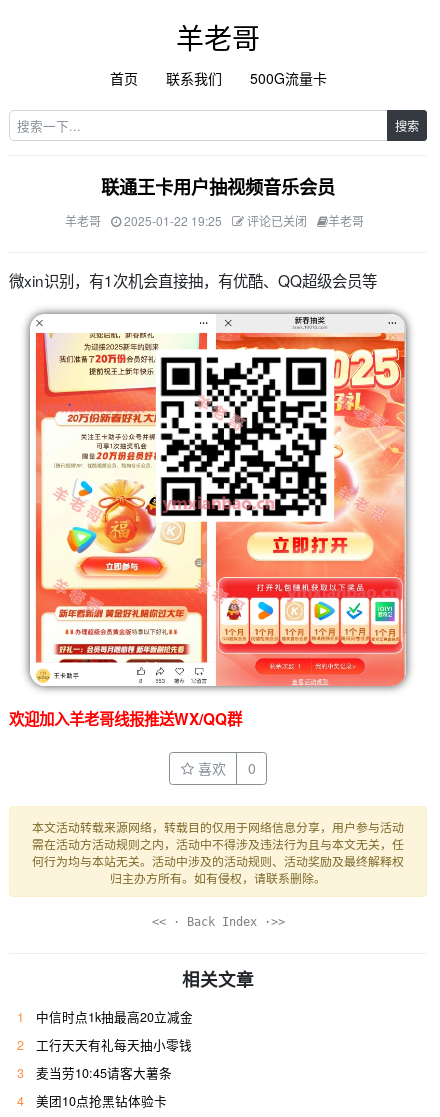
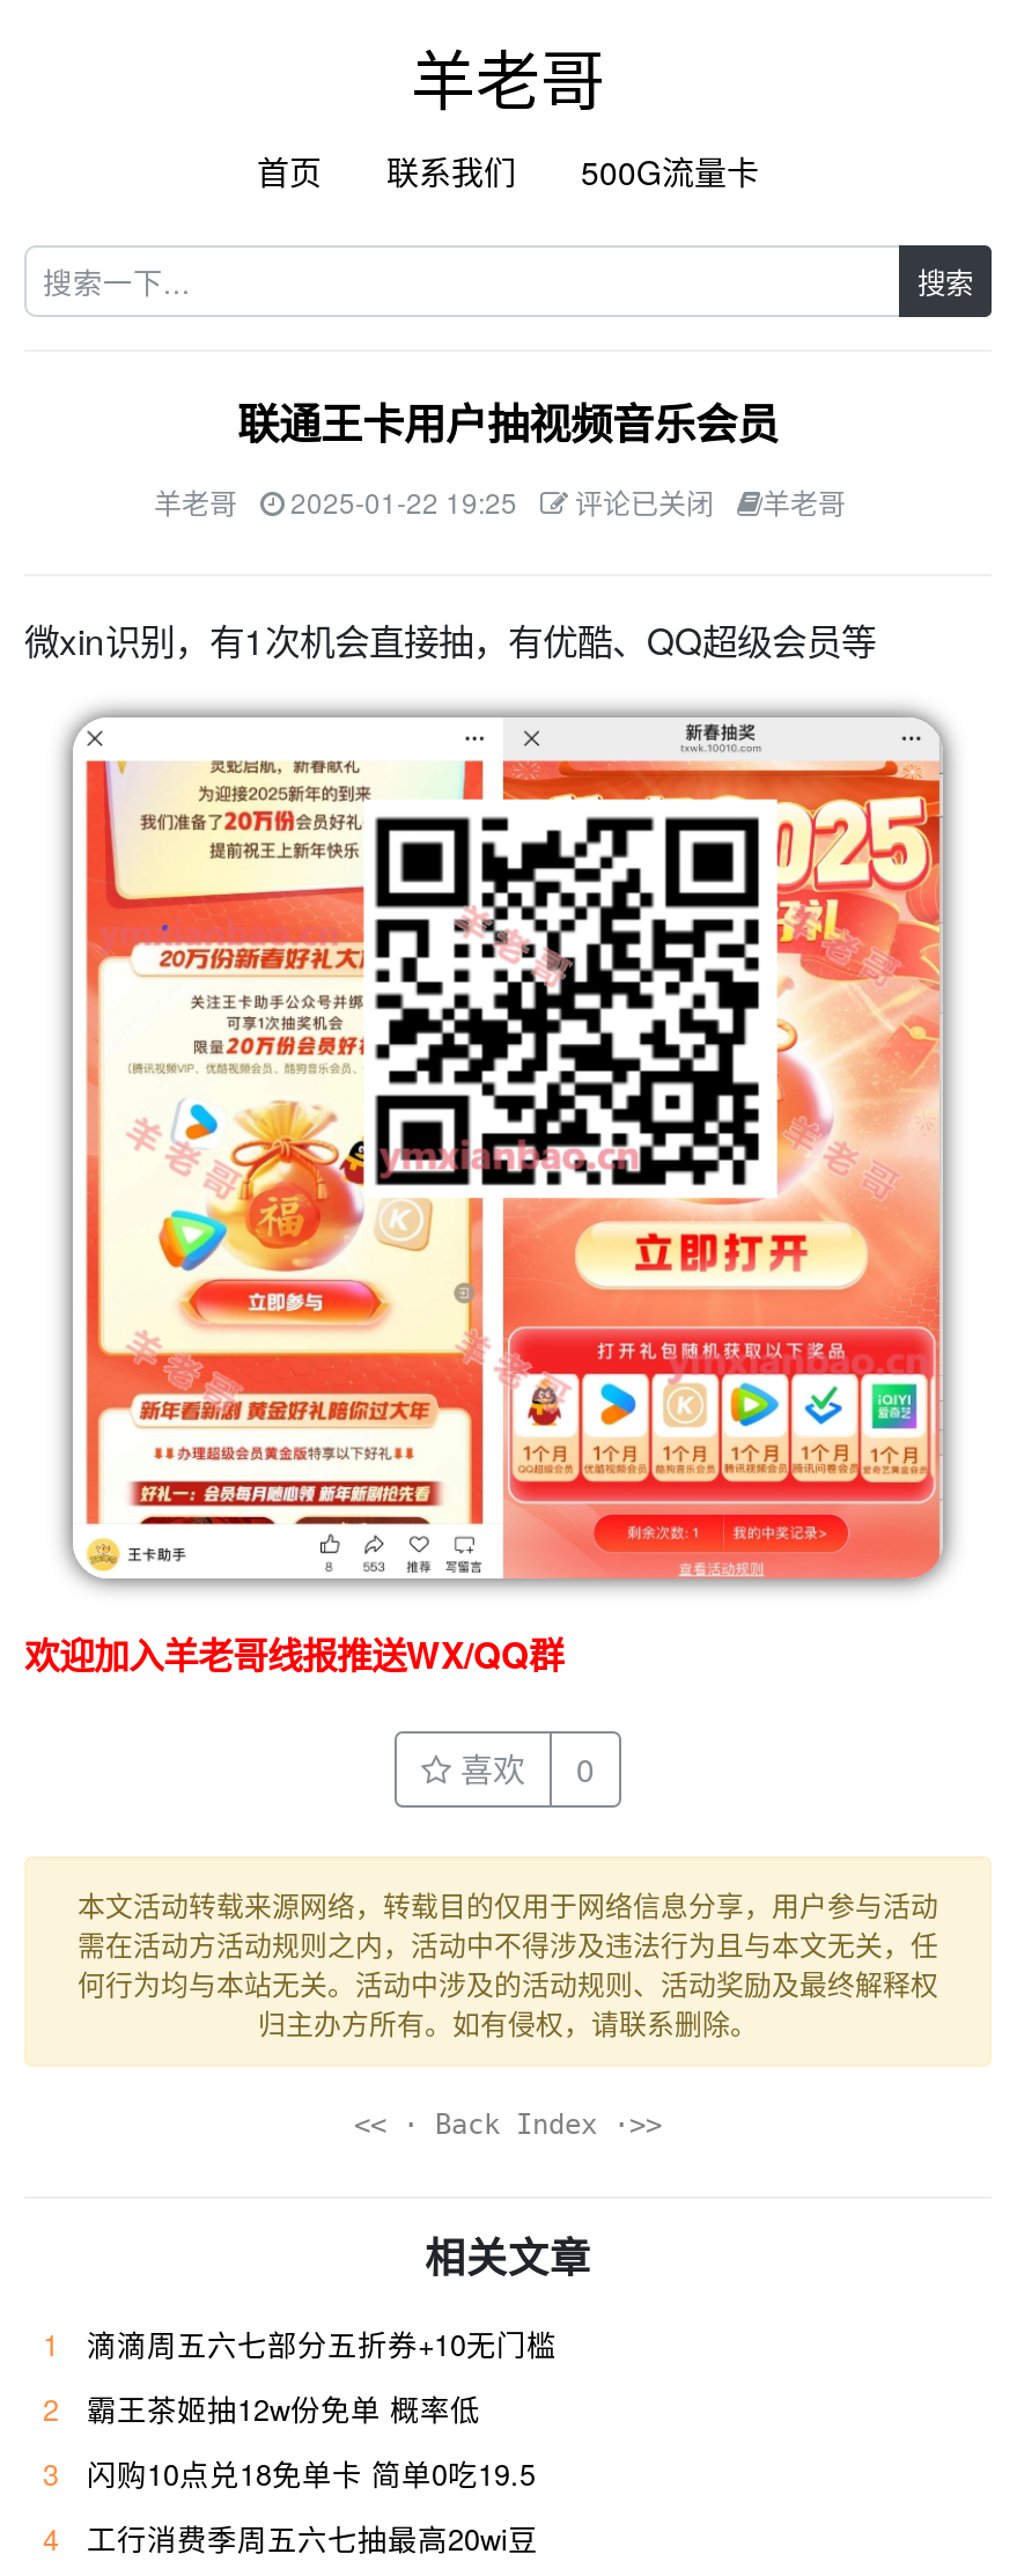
- 中信时点1k抽最高20立减金
+ 滴滴周五六七部分五折券+10无门槛

- 工行天天有礼每天抽小零钱
+ 霸王茶姬抽12w份免单 概率低

- 麦当劳10:45请客大薯条
+ 闪购10点兑18免单卡 简单0吃19.5

- 美团10点抢黑钻体验卡
+ 工行消费季周五六七抽最高20wi豆
